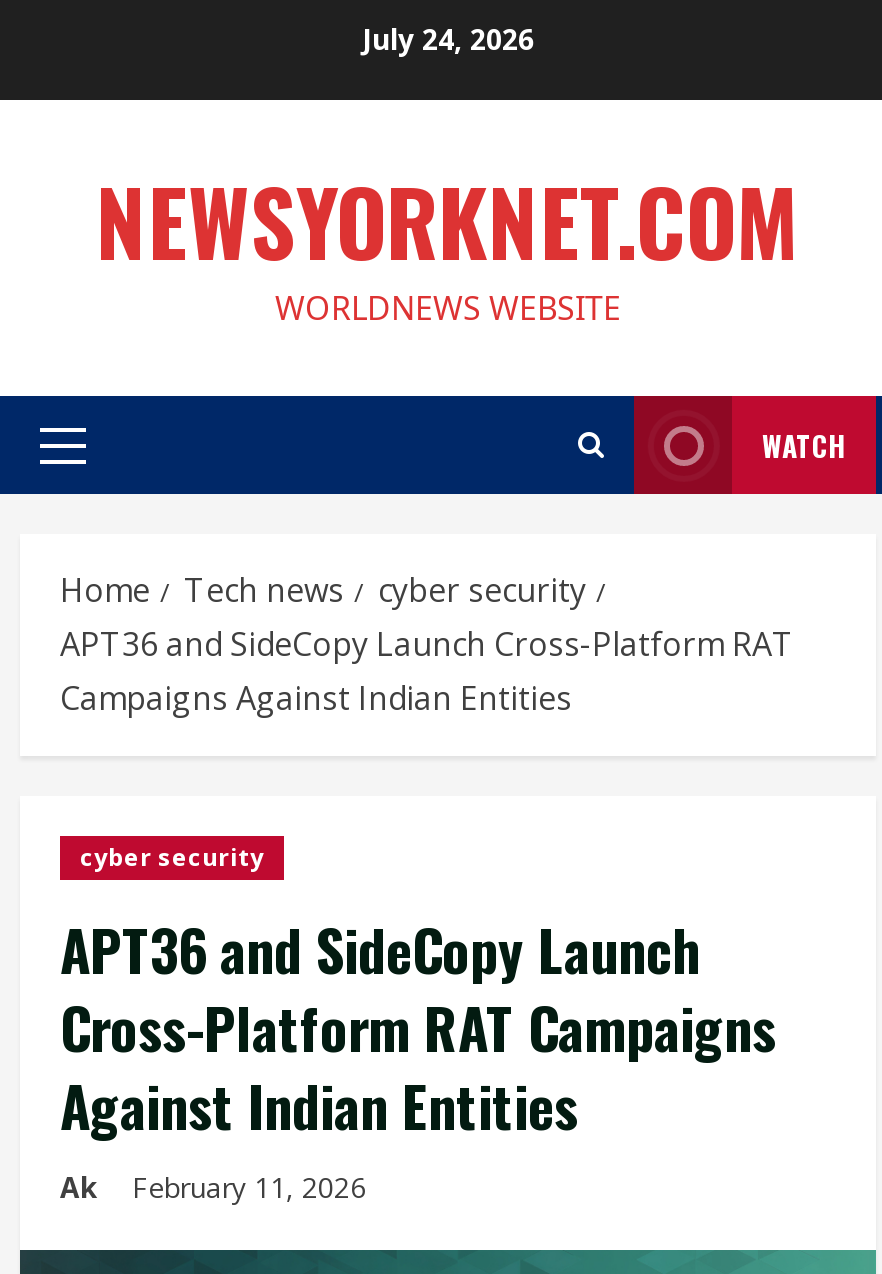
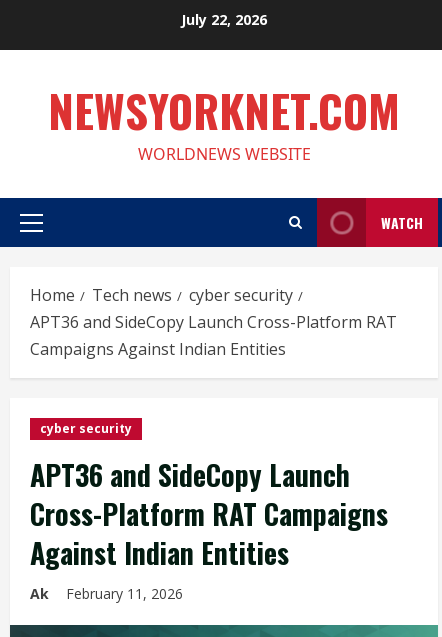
- July 24, 2026
+ July 22, 2026
